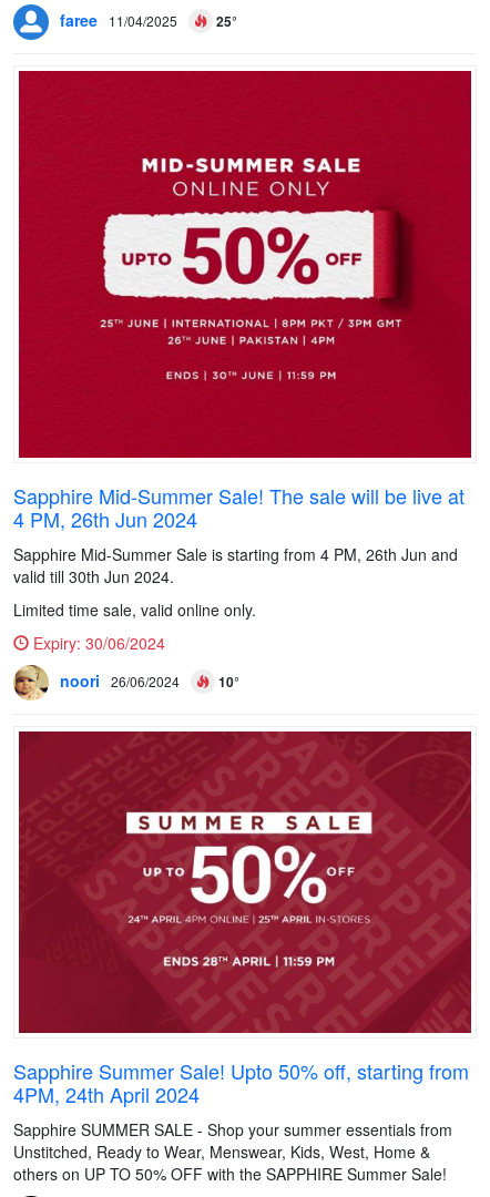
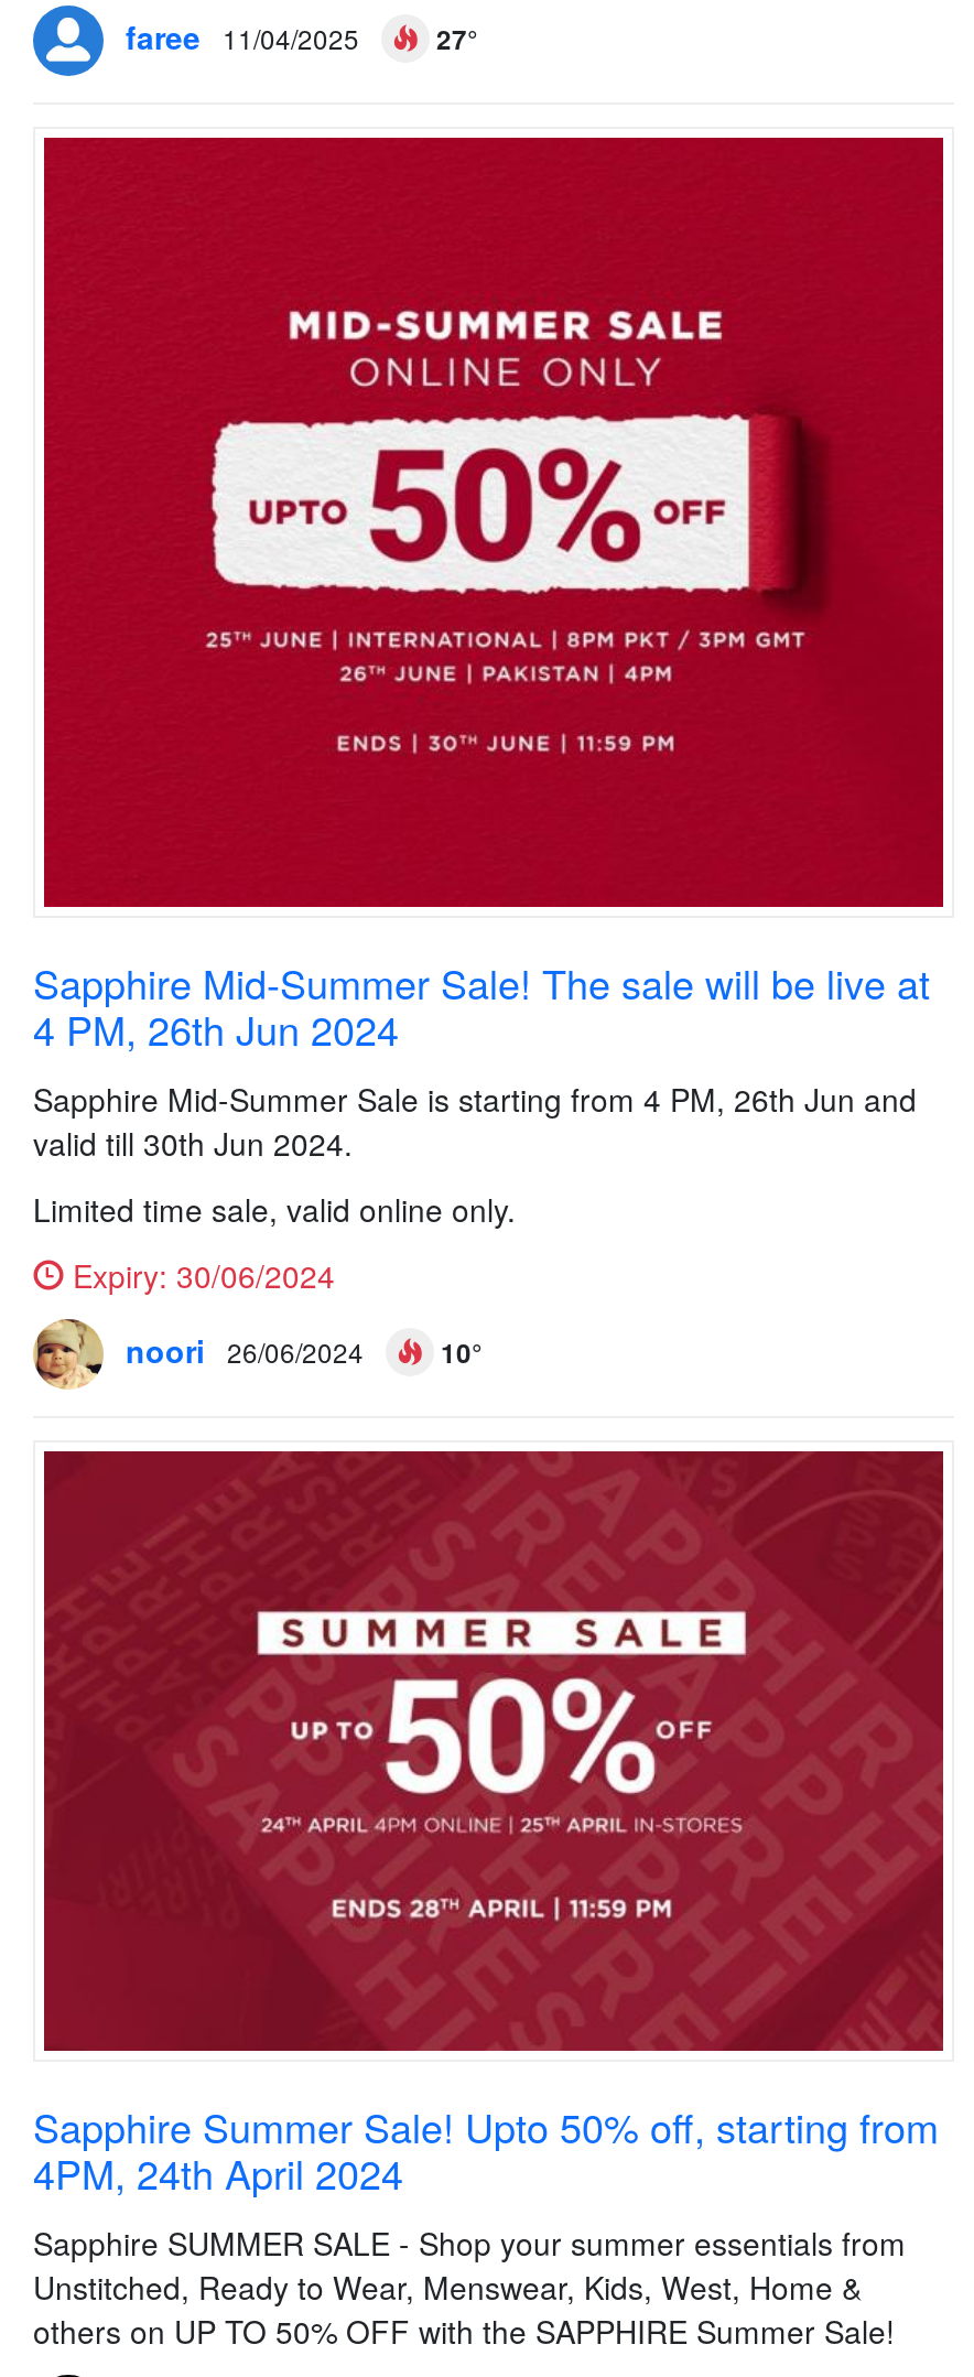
- faree 11/04/2025 25°
+ faree 11/04/2025 27°
